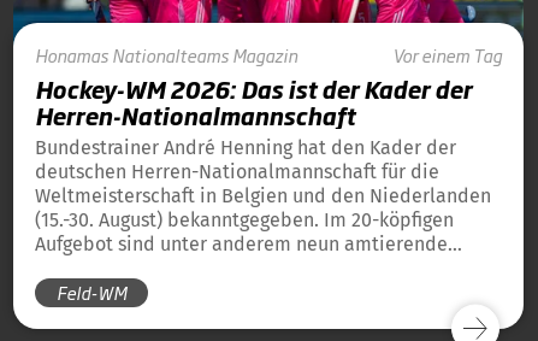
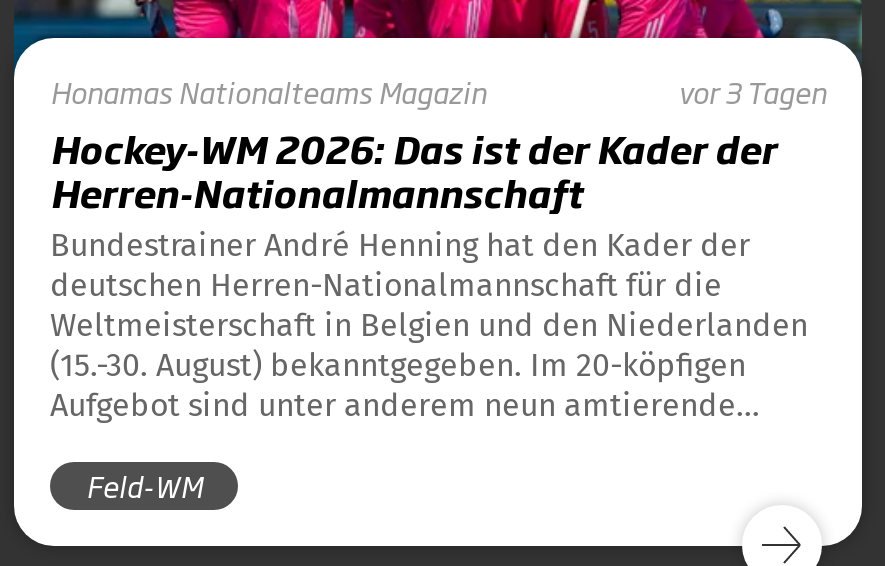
- Vor einem Tag
+ vor 3 Tagen
